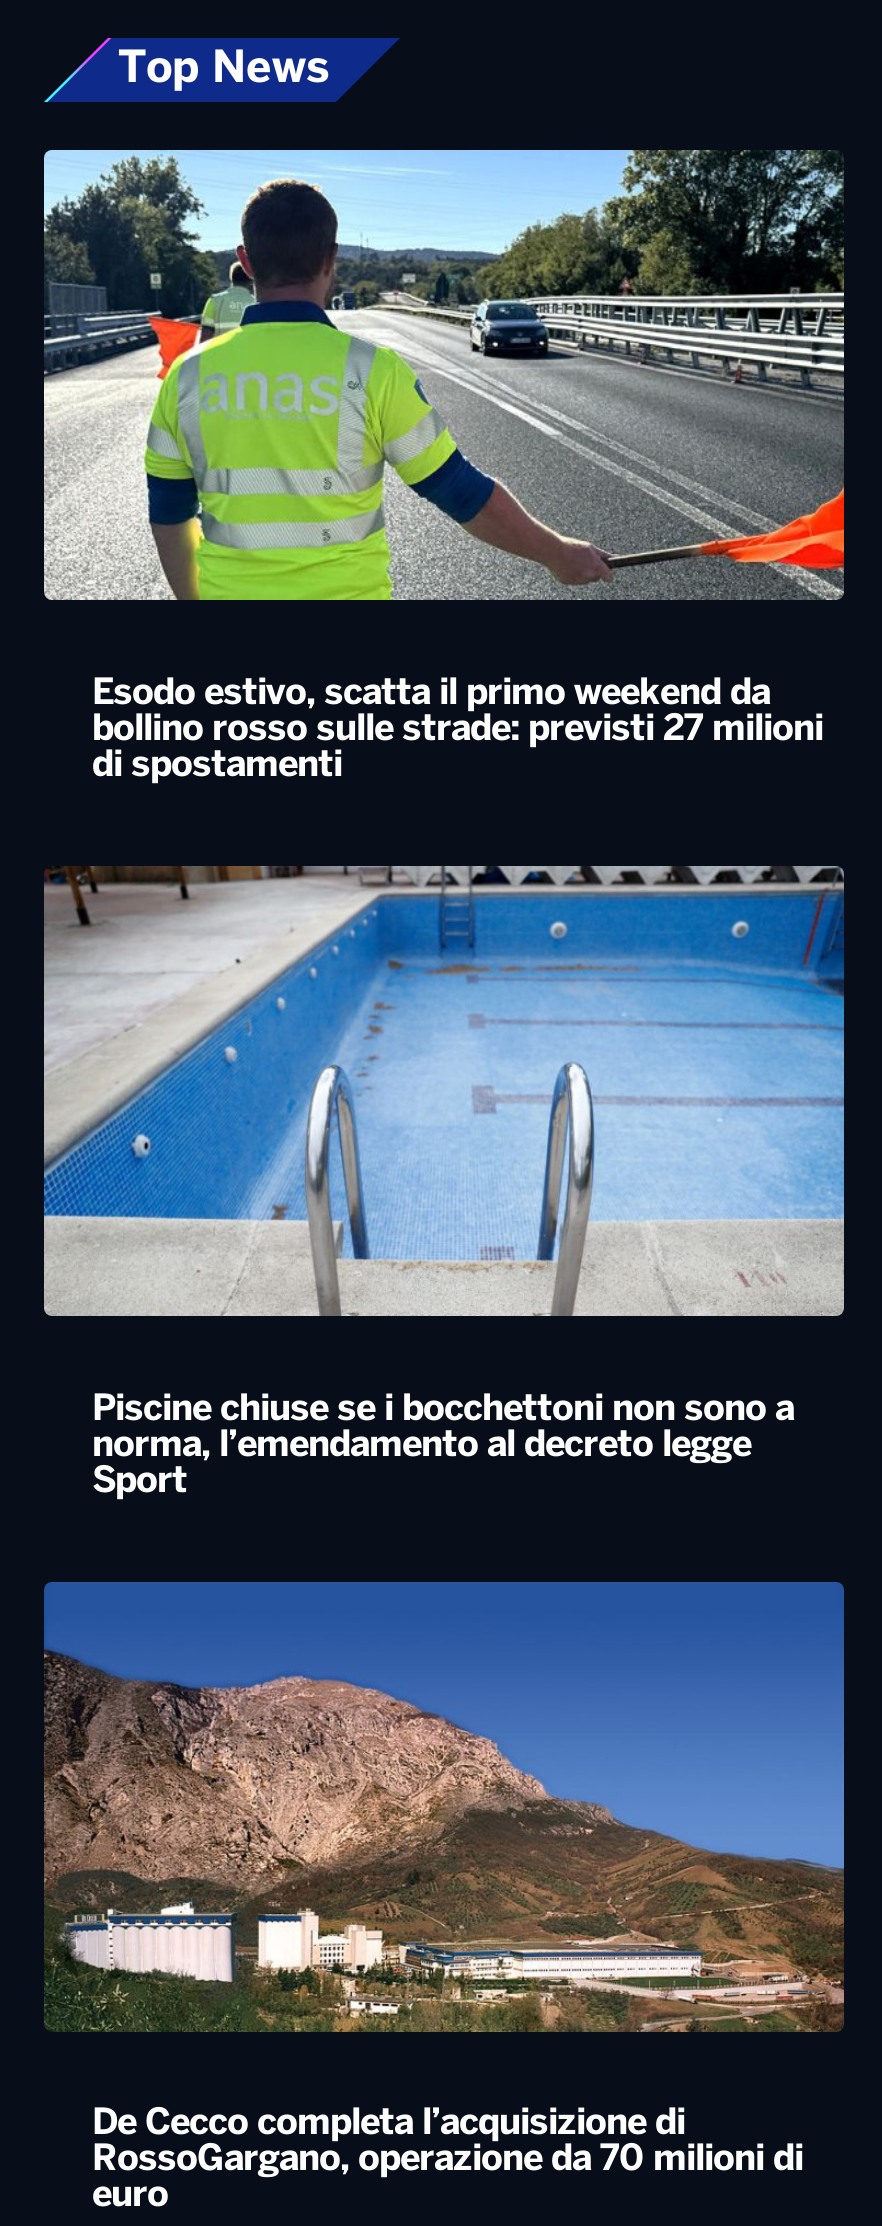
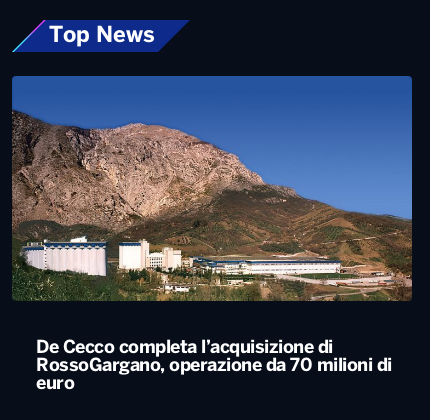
- [image]
- Esodo estivo, scatta il primo weekend da
- bollino rosso sulle strade: previsti 27 milioni
- di spostamenti

- [image]
- Piscine chiuse se i bocchettoni non sono a
- norma, l’emendamento al decreto legge
- Sport
